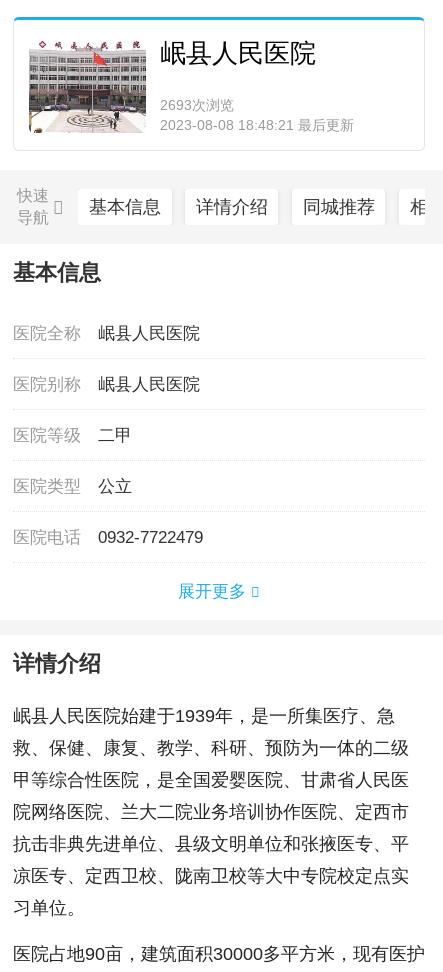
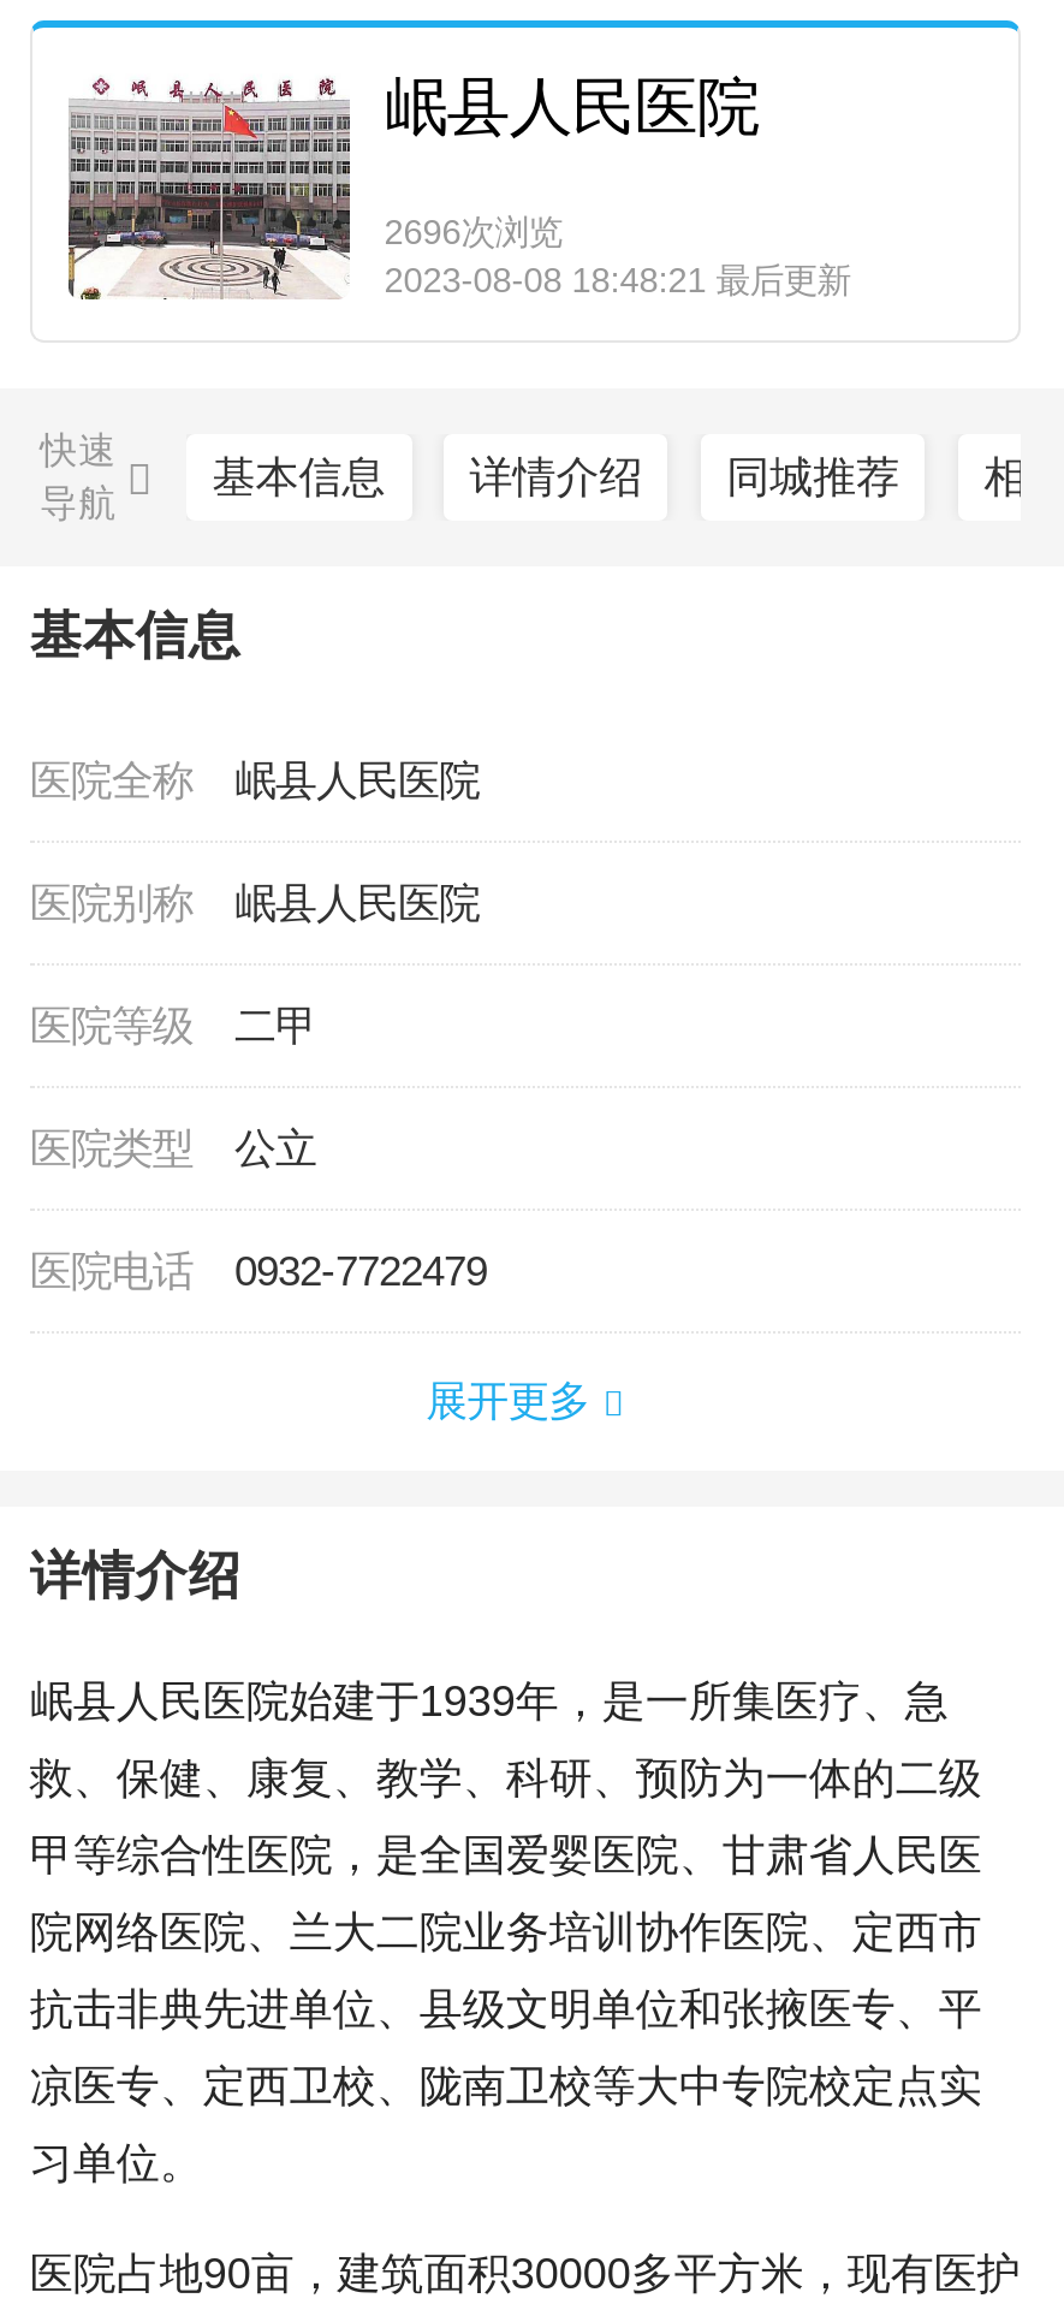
- 2693次浏览
+ 2696次浏览
